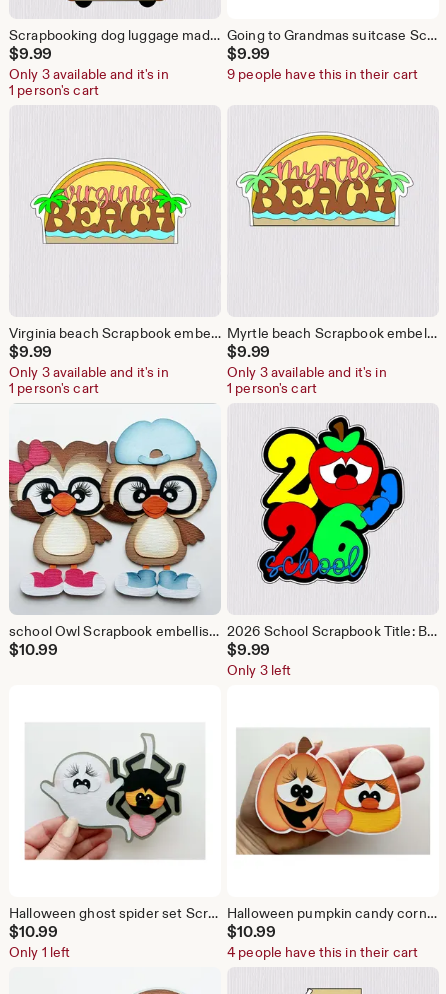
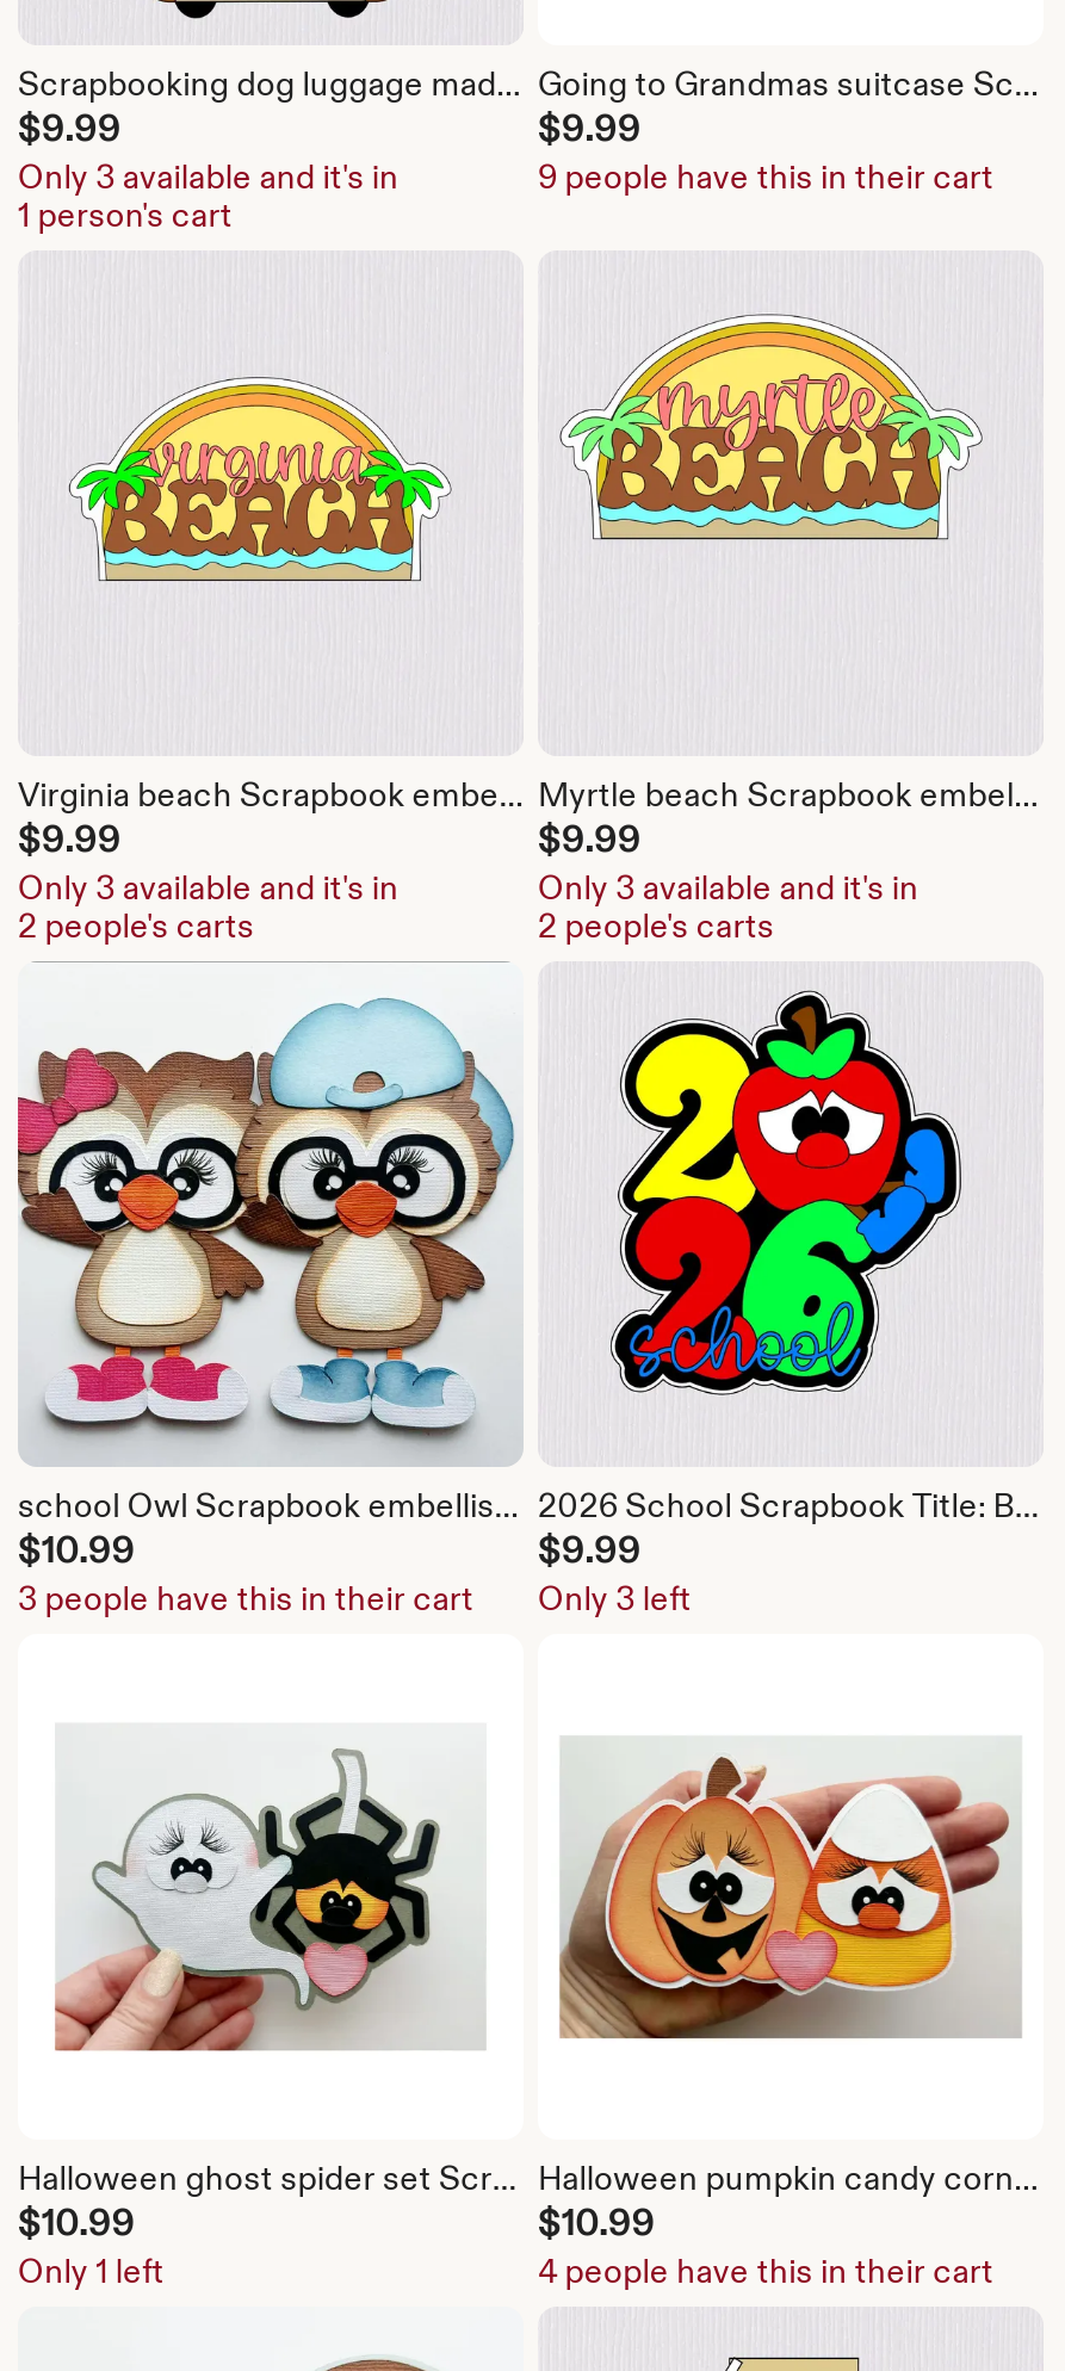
- 1 person's cart
+ 2 people's carts

- 1 person's cart
+ 2 people's carts

+ 3 people have this in their cart
